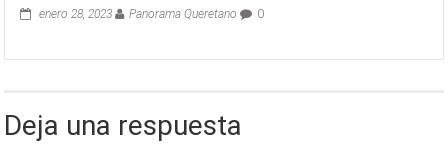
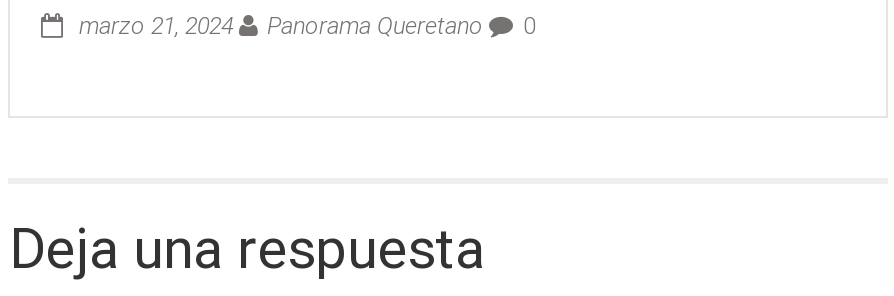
- enero 28, 2023 Panorama Queretano 0
+ marzo 21, 2024 Panorama Queretano 0
